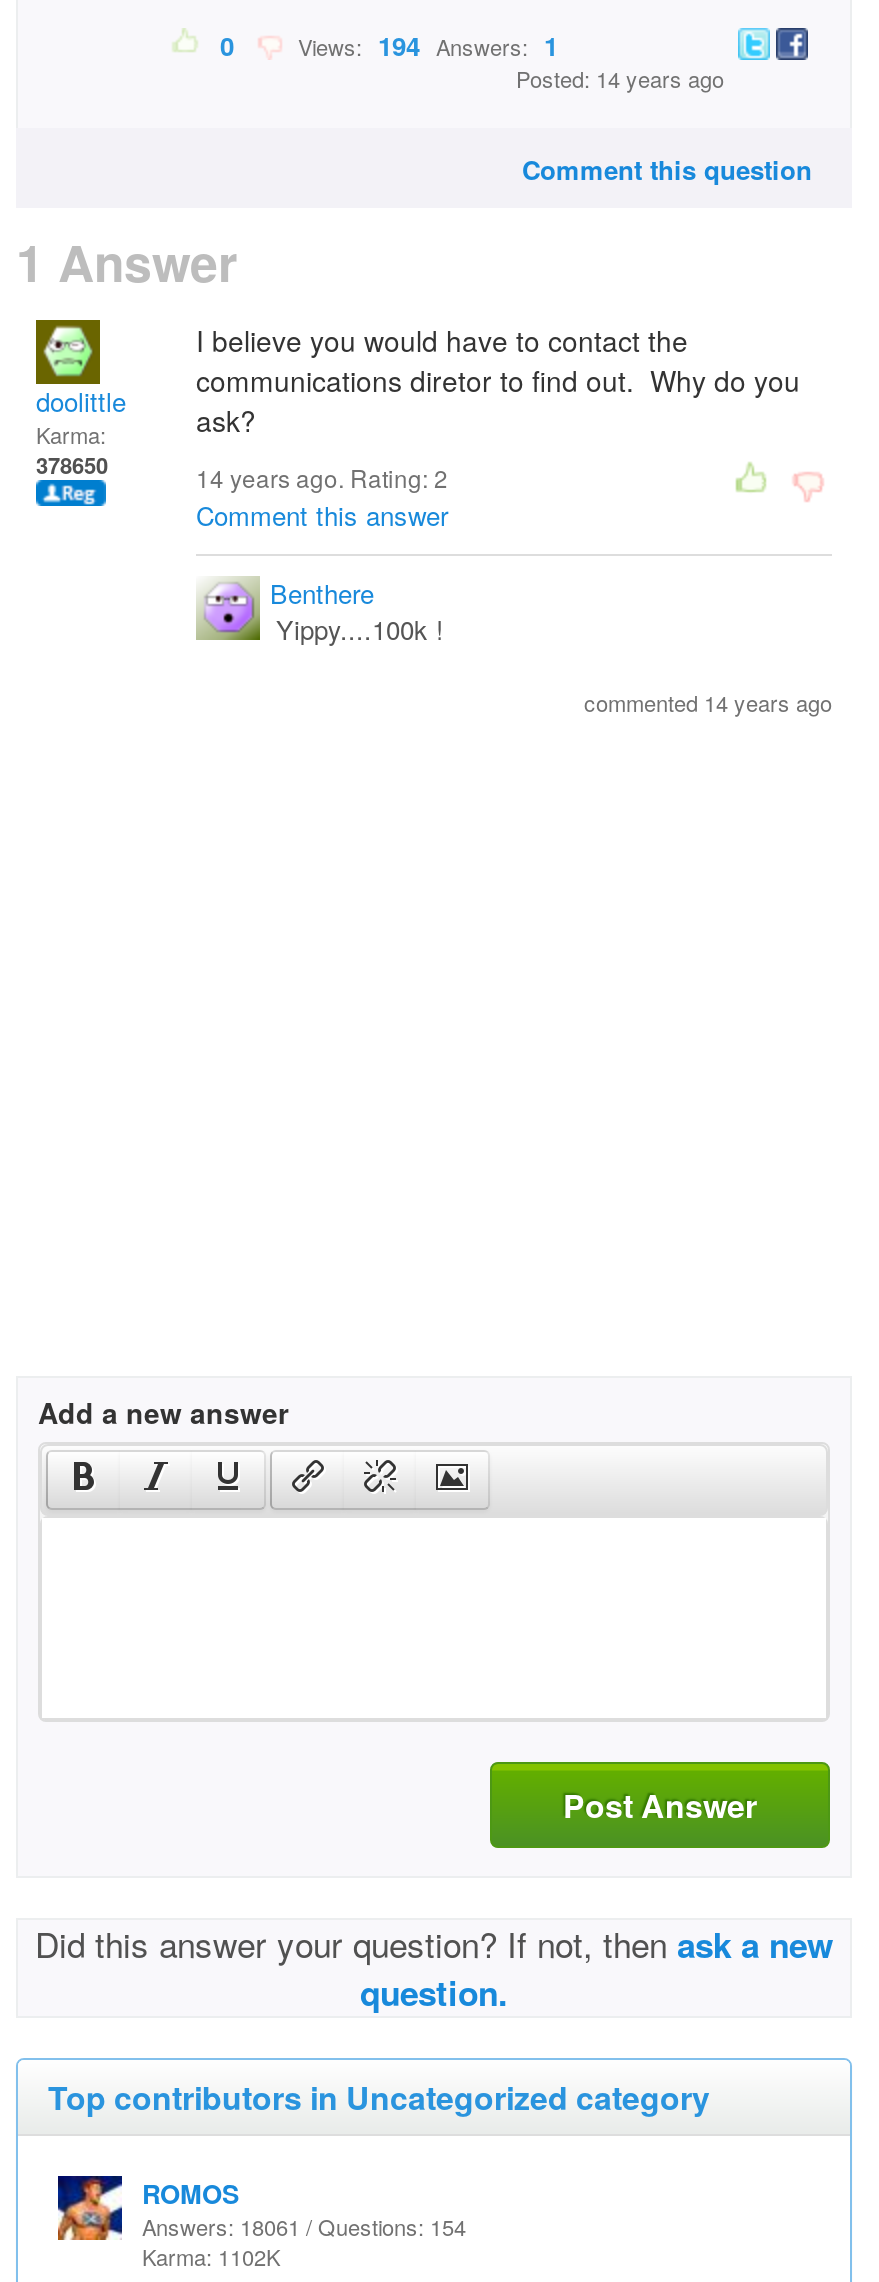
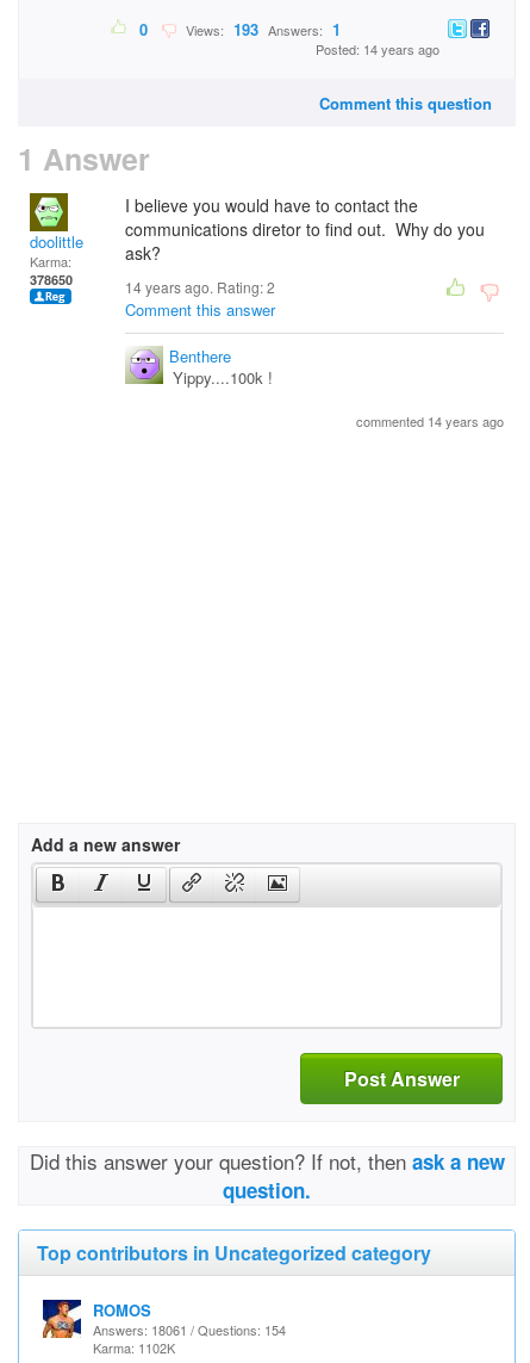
- Views: 194 Answers: 1
+ Views: 193 Answers: 1
